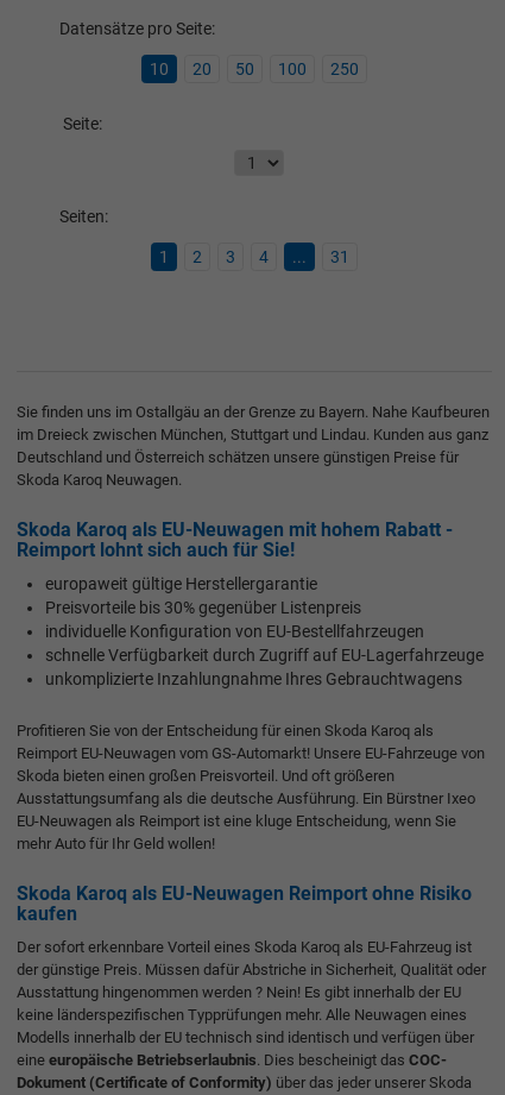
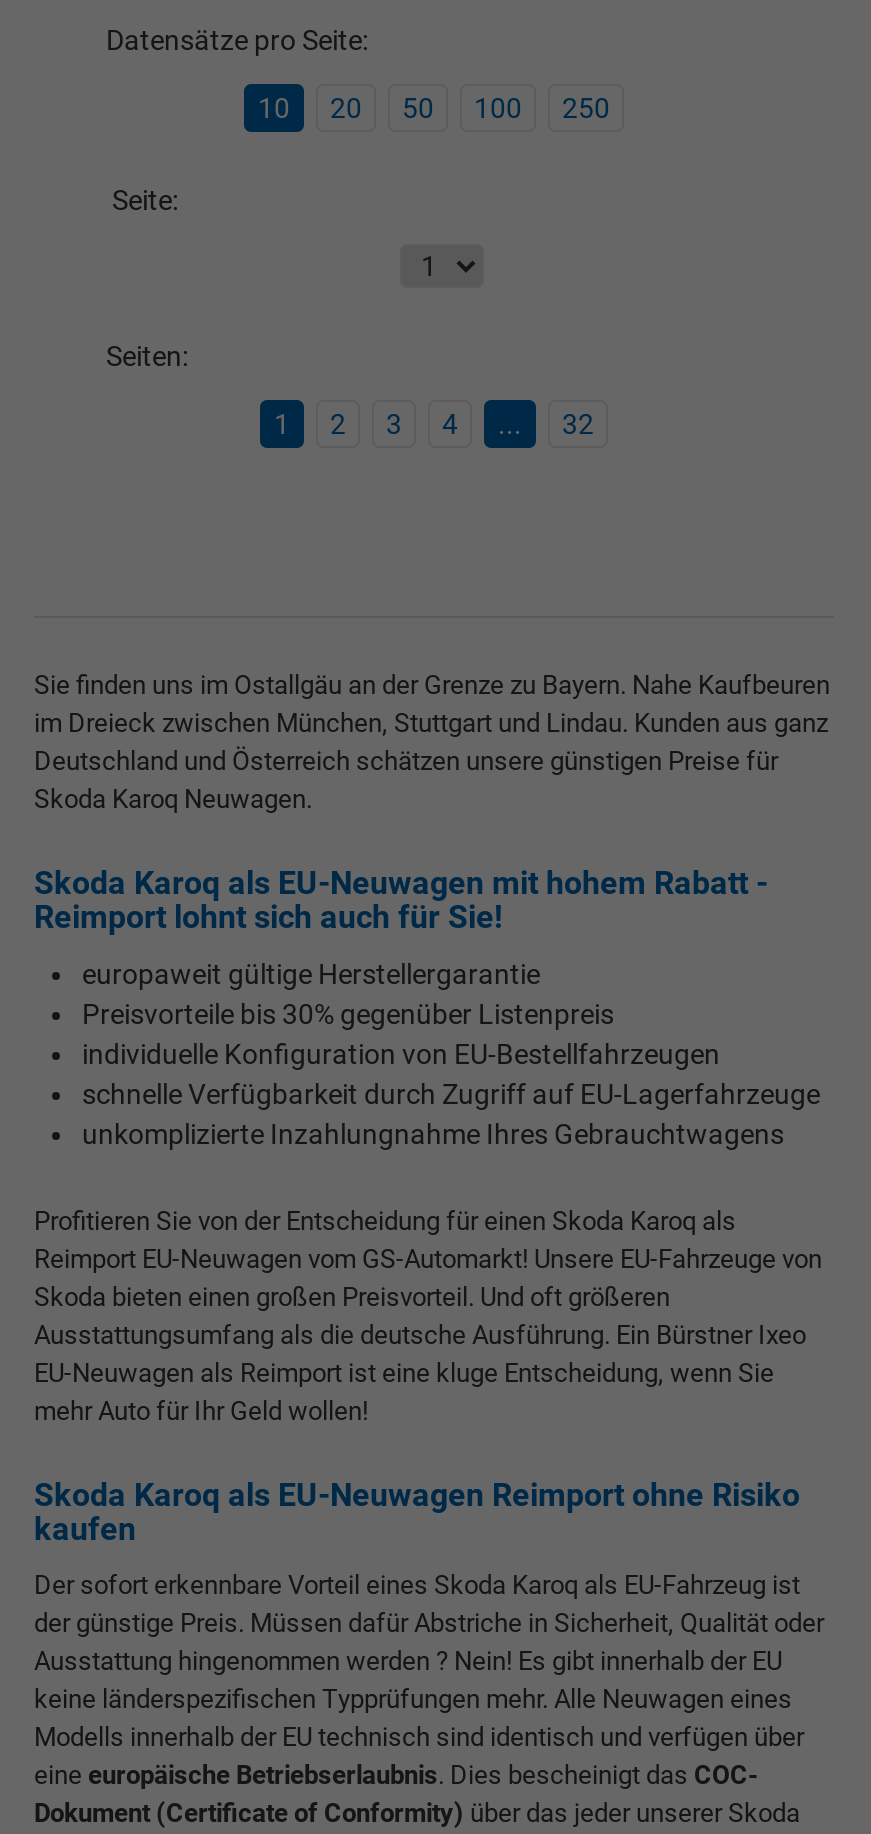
- 31
+ 32
